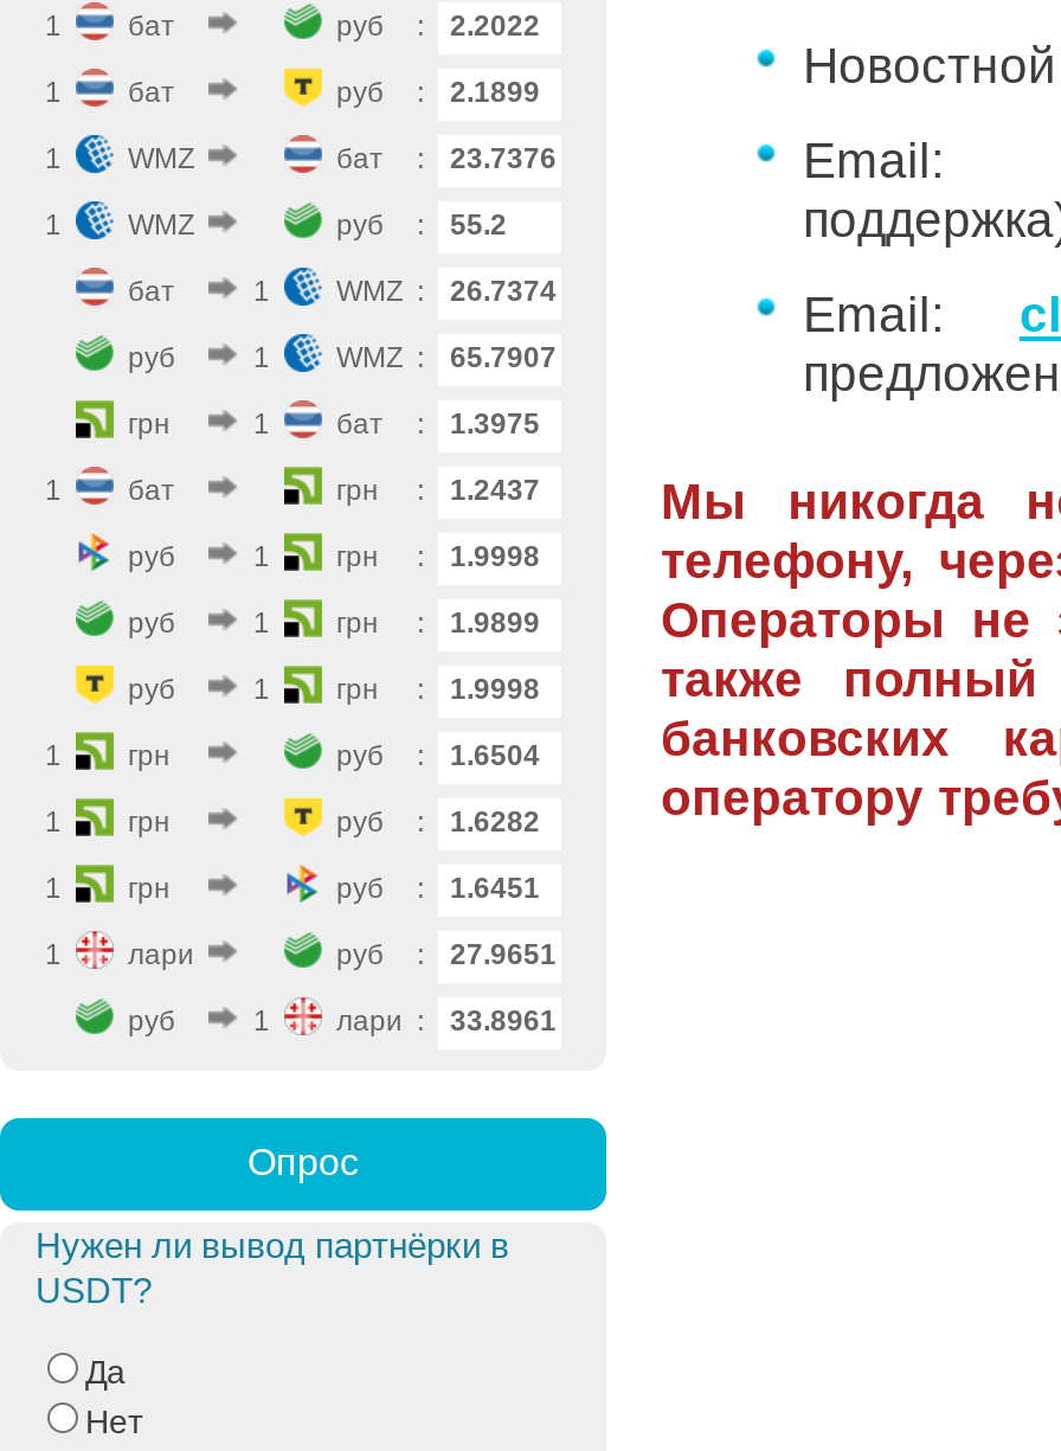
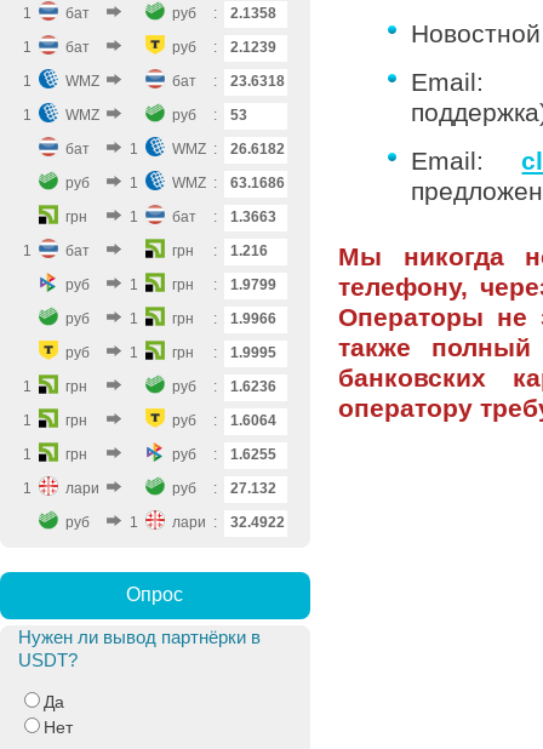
- 2.2022
+ 2.1358

- 2.1899
+ 2.1239

- 23.7376
+ 23.6318

- 55.2
+ 53

- 1 WMZ : 26.7374
+ 1 WMZ : 26.6182

- 1 WMZ : 65.7907
+ 1 WMZ : 63.1686

- 1.3975
+ 1.3663

- 1.2437
+ 1.216

- 1.9998
+ 1.9799

- 1.9899
+ 1.9966

- 1.9998
+ 1.9995

- 1.6504
+ 1.6236

- 1.6282
+ 1.6064

- 1.6451
+ 1.6255

- 27.9651
+ 27.132

- 1 лари : 33.8961
+ 1 лари : 32.4922
